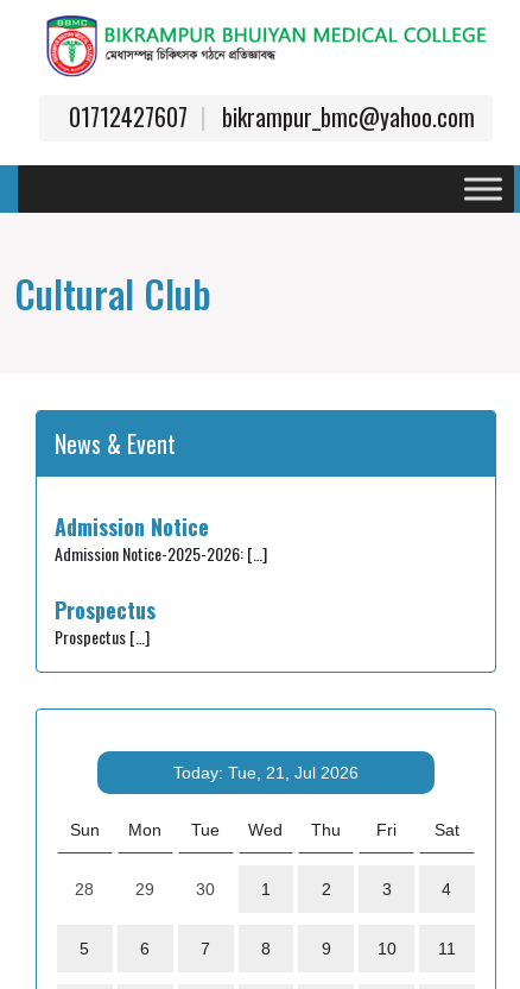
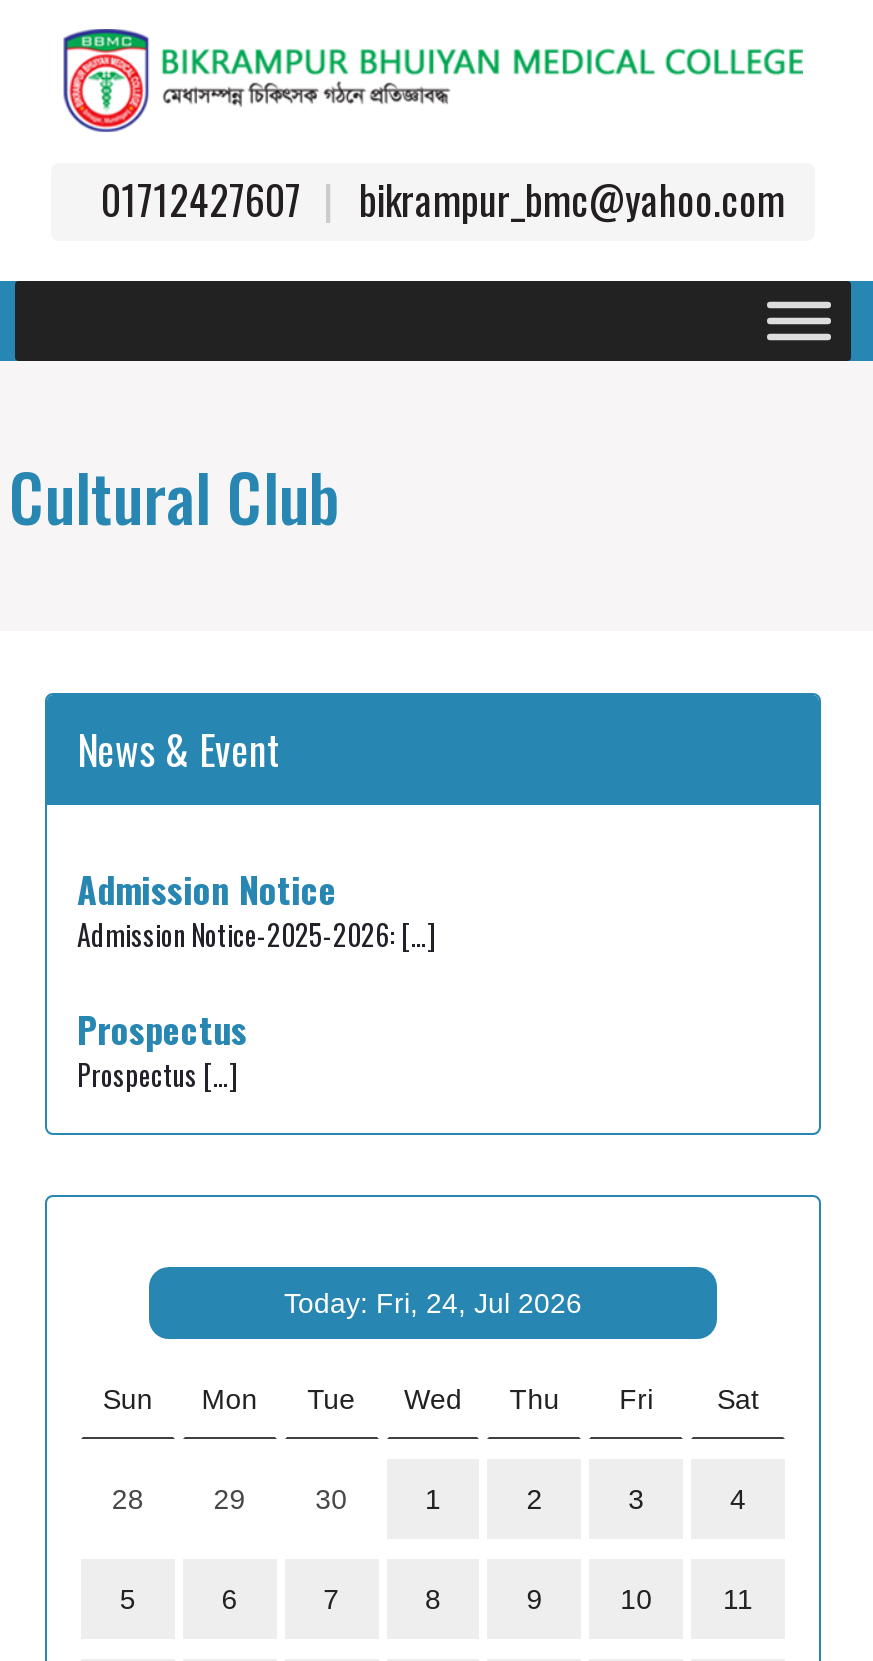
- Today: Tue, 21, Jul 2026
+ Today: Fri, 24, Jul 2026
